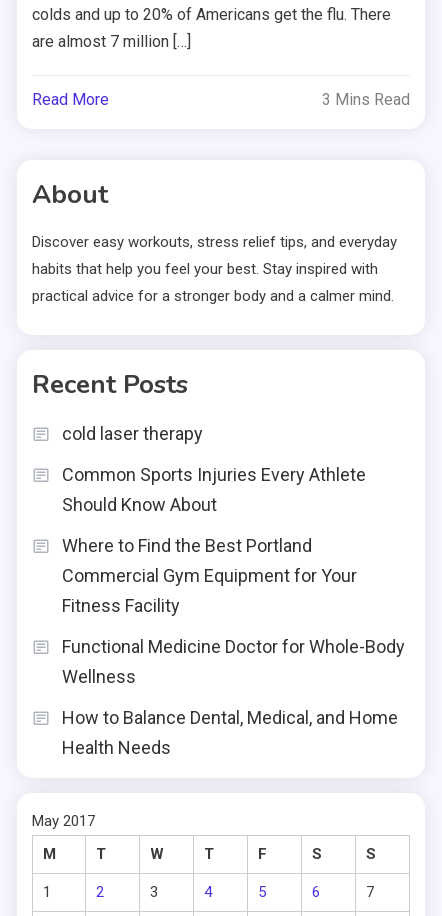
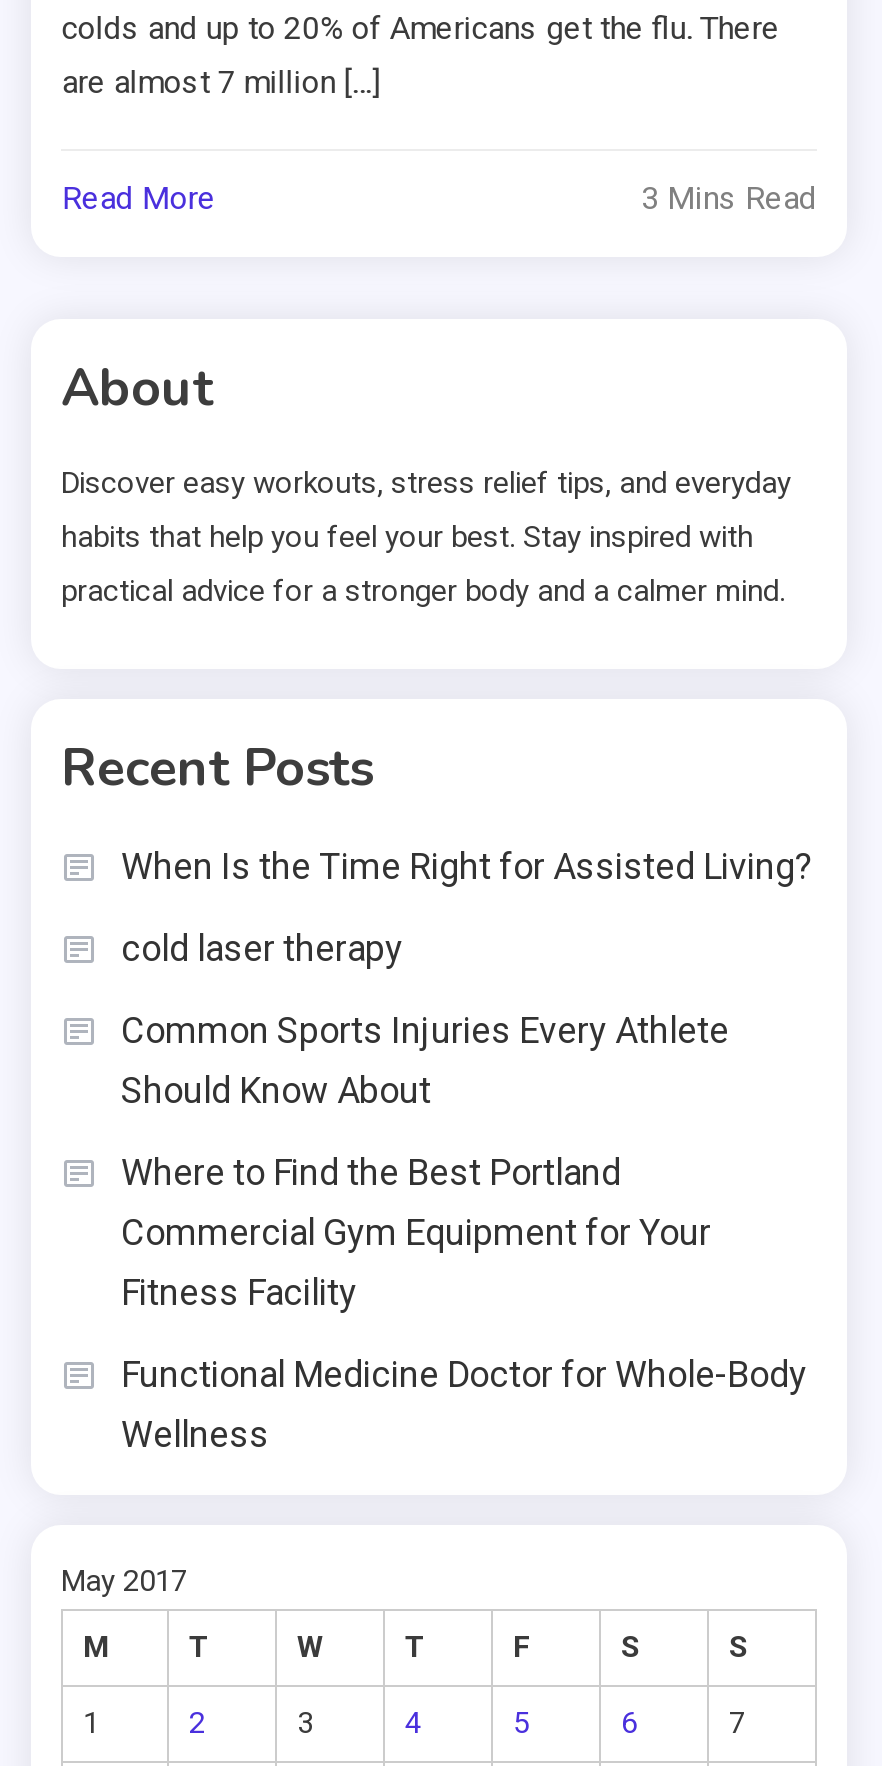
+ When Is the Time Right for Assisted Living?

moved down: cold laser therapy | Common Sports Injuries Every Athlete | Should Know About | Where to Find the Best Portland | Commercial Gym Equipment for Your | Fitness Facility | Functional Medicine Doctor for Whole-Body | Wellness

- How to Balance Dental, Medical, and Home
- Health Needs
